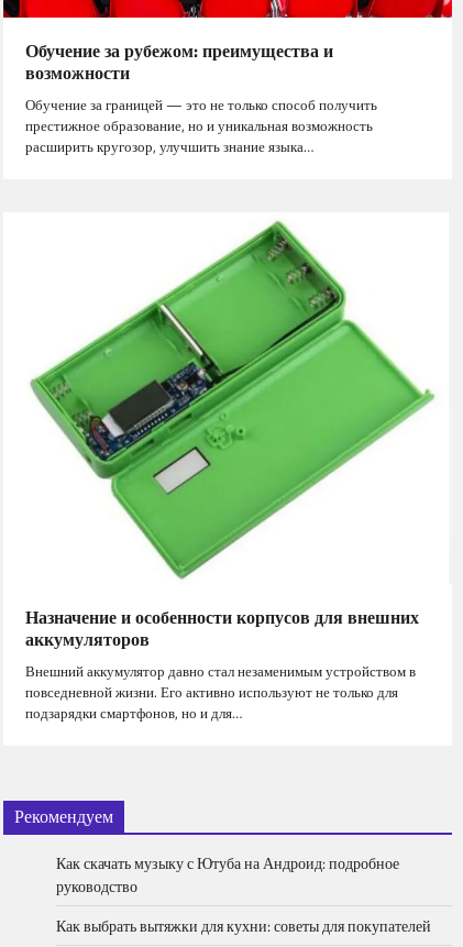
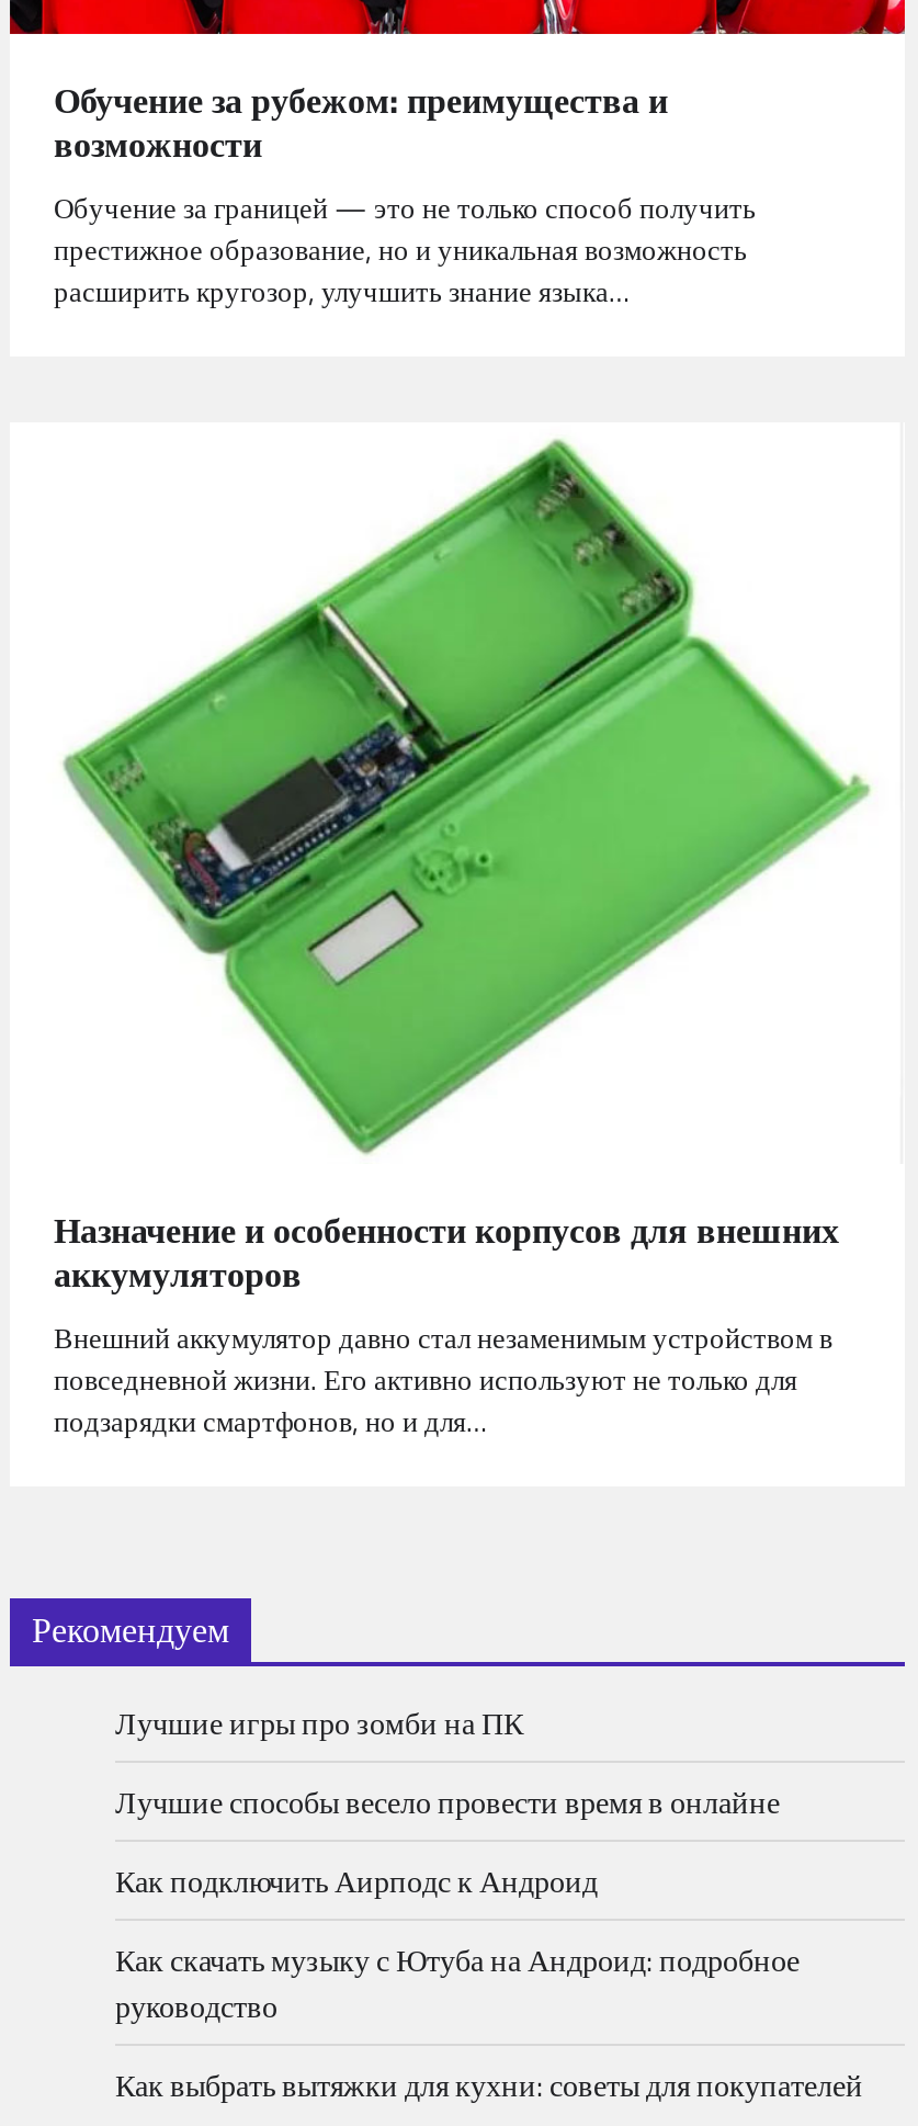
+ Лучшие игры про зомби на ПК
+ Лучшие способы весело провести время в онлайне
+ Как подключить Аирподс к Андроид
